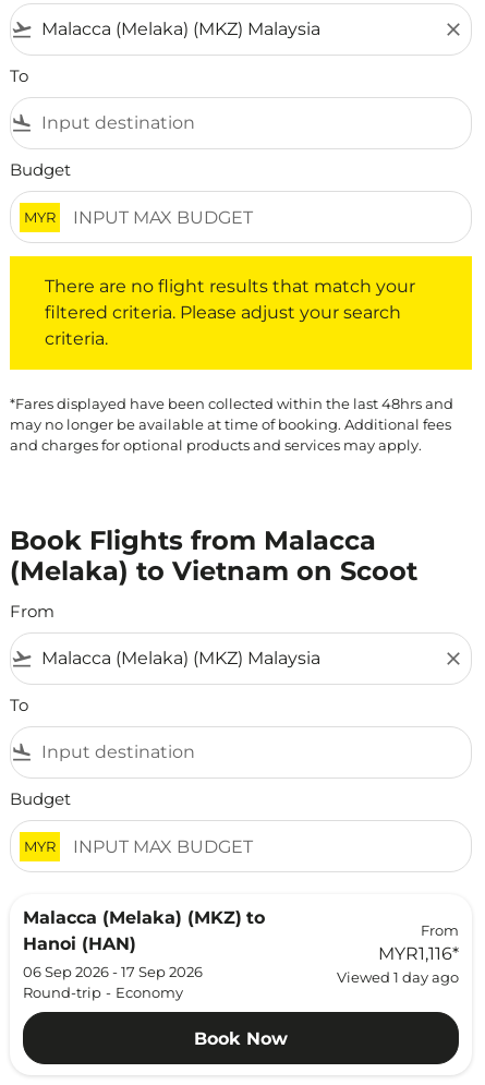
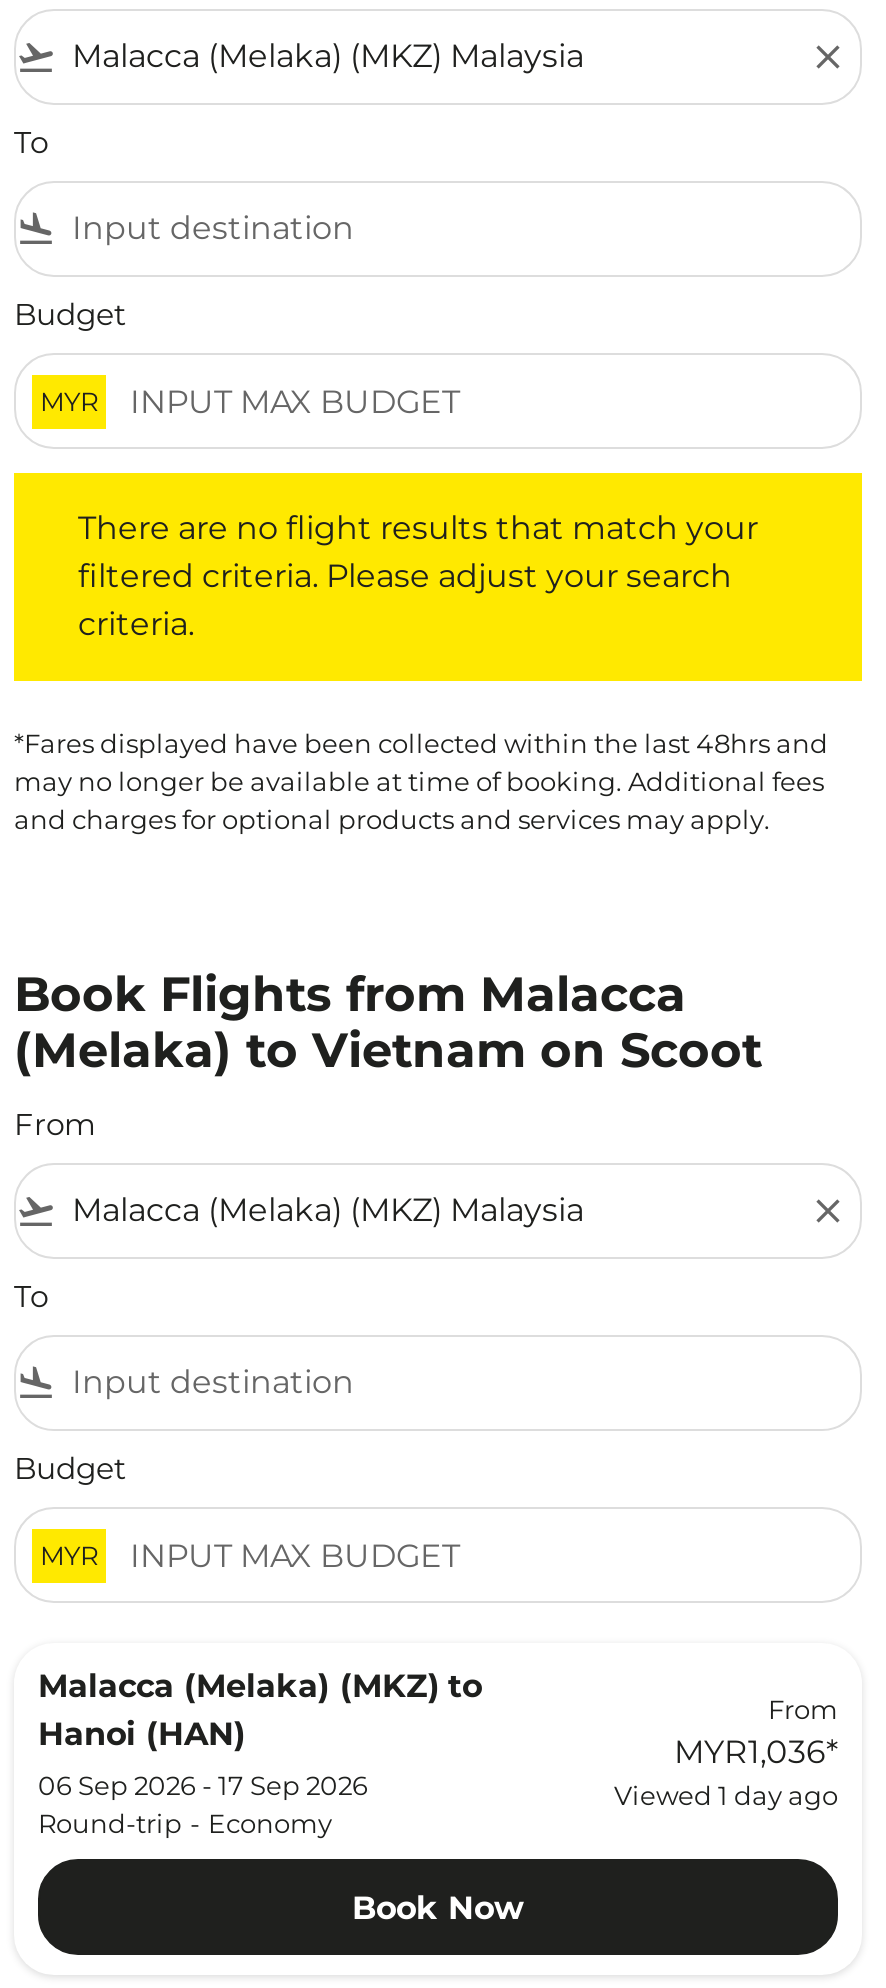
- MYR1,116*
+ MYR1,036*
